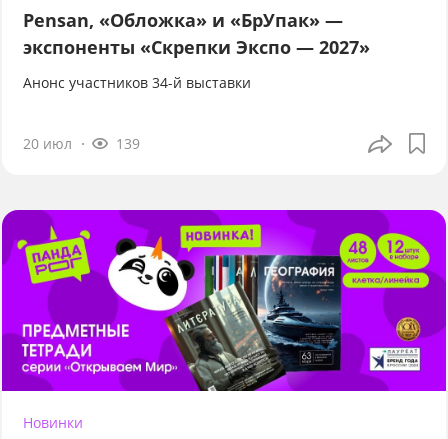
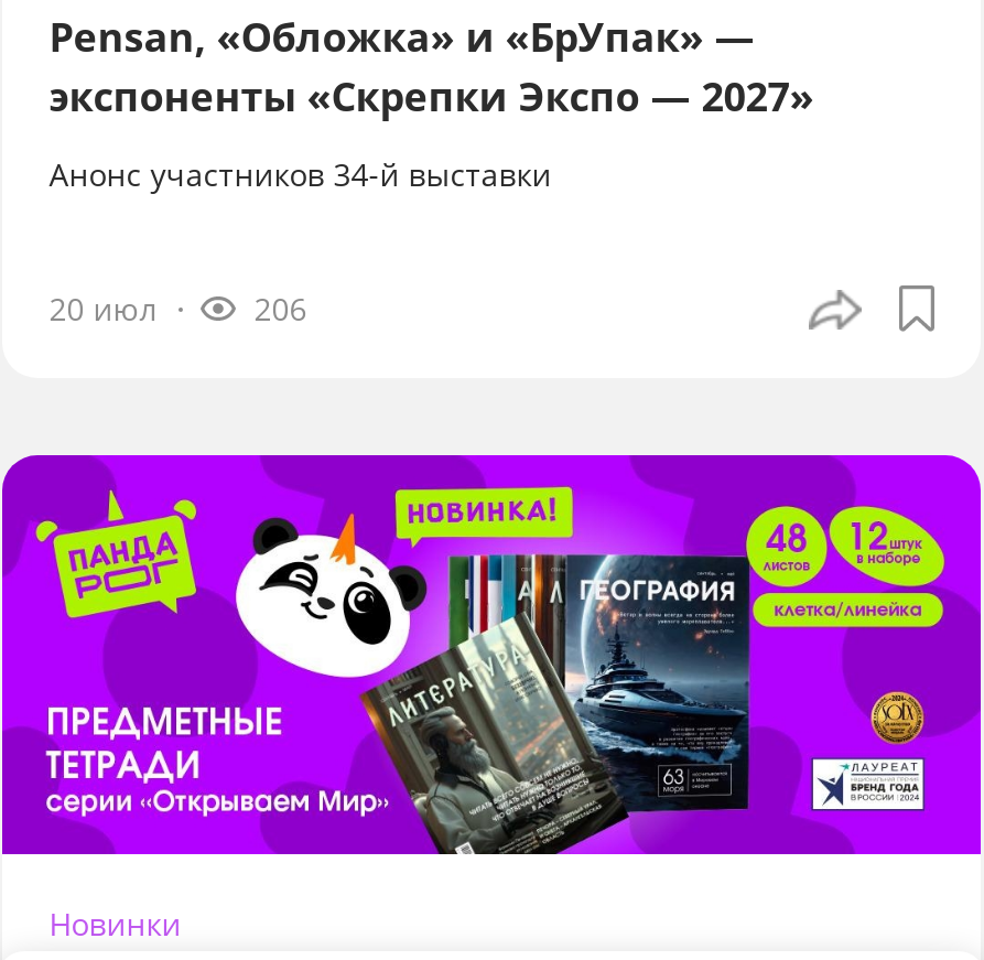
- 139
+ 206
